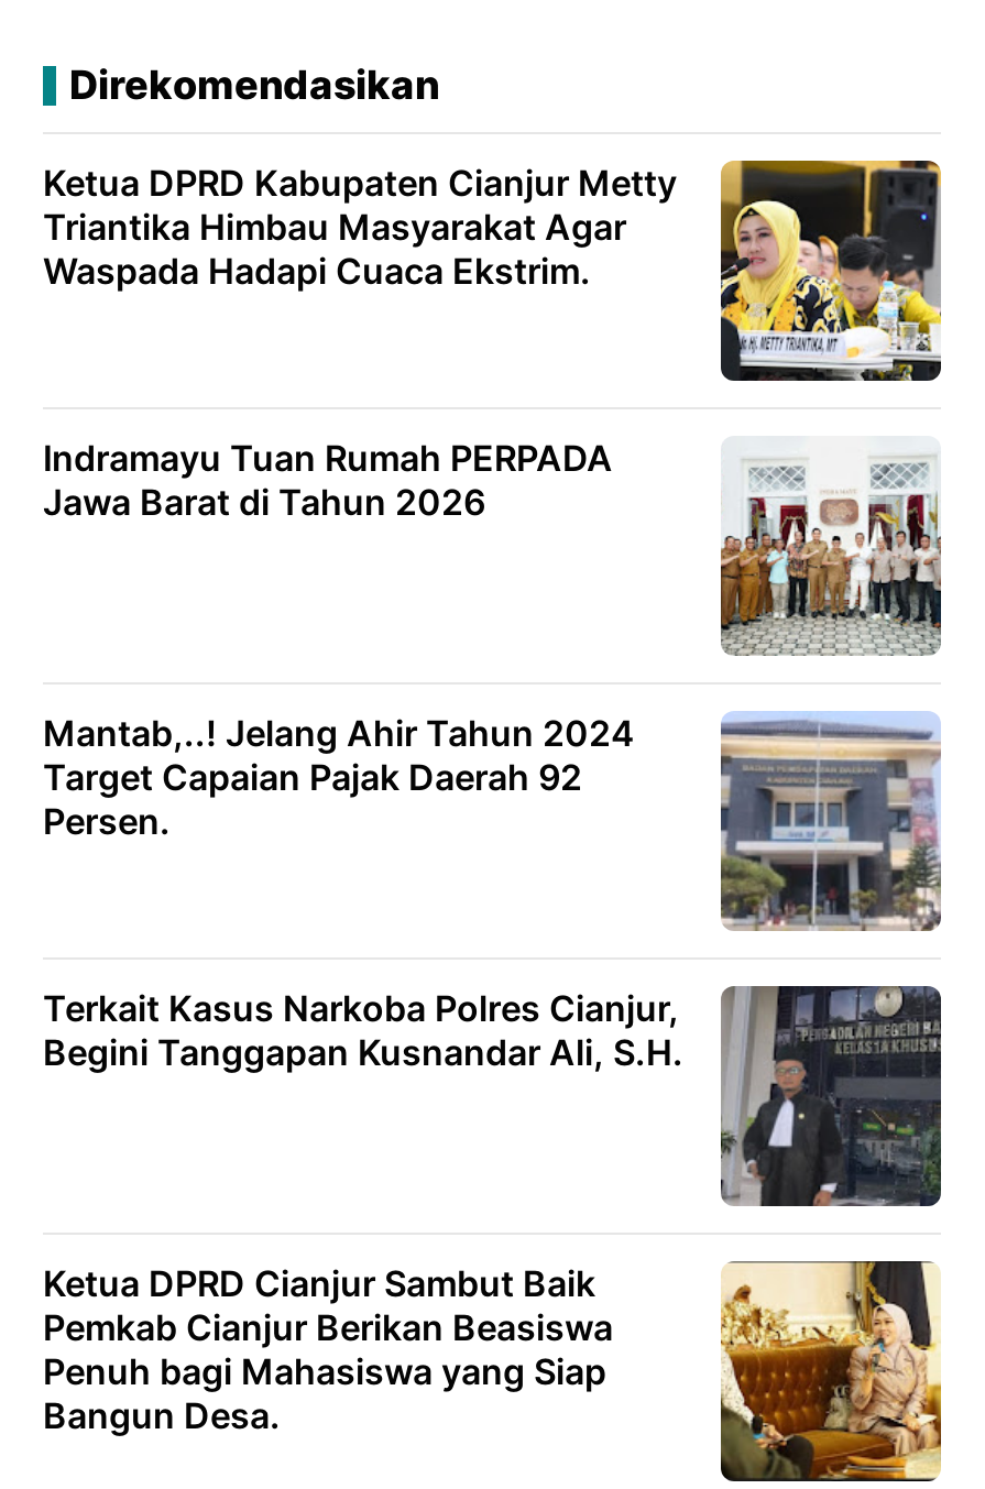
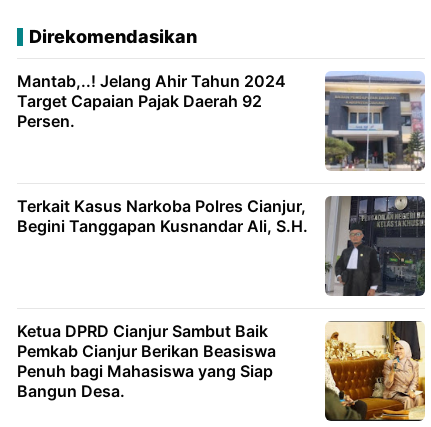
- [image]
- Ketua DPRD Kabupaten Cianjur Metty
- Triantika Himbau Masyarakat Agar
- Waspada Hadapi Cuaca Ekstrim.

- Indramayu Tuan Rumah PERPADA
- Jawa Barat di Tahun 2026

- [image]
